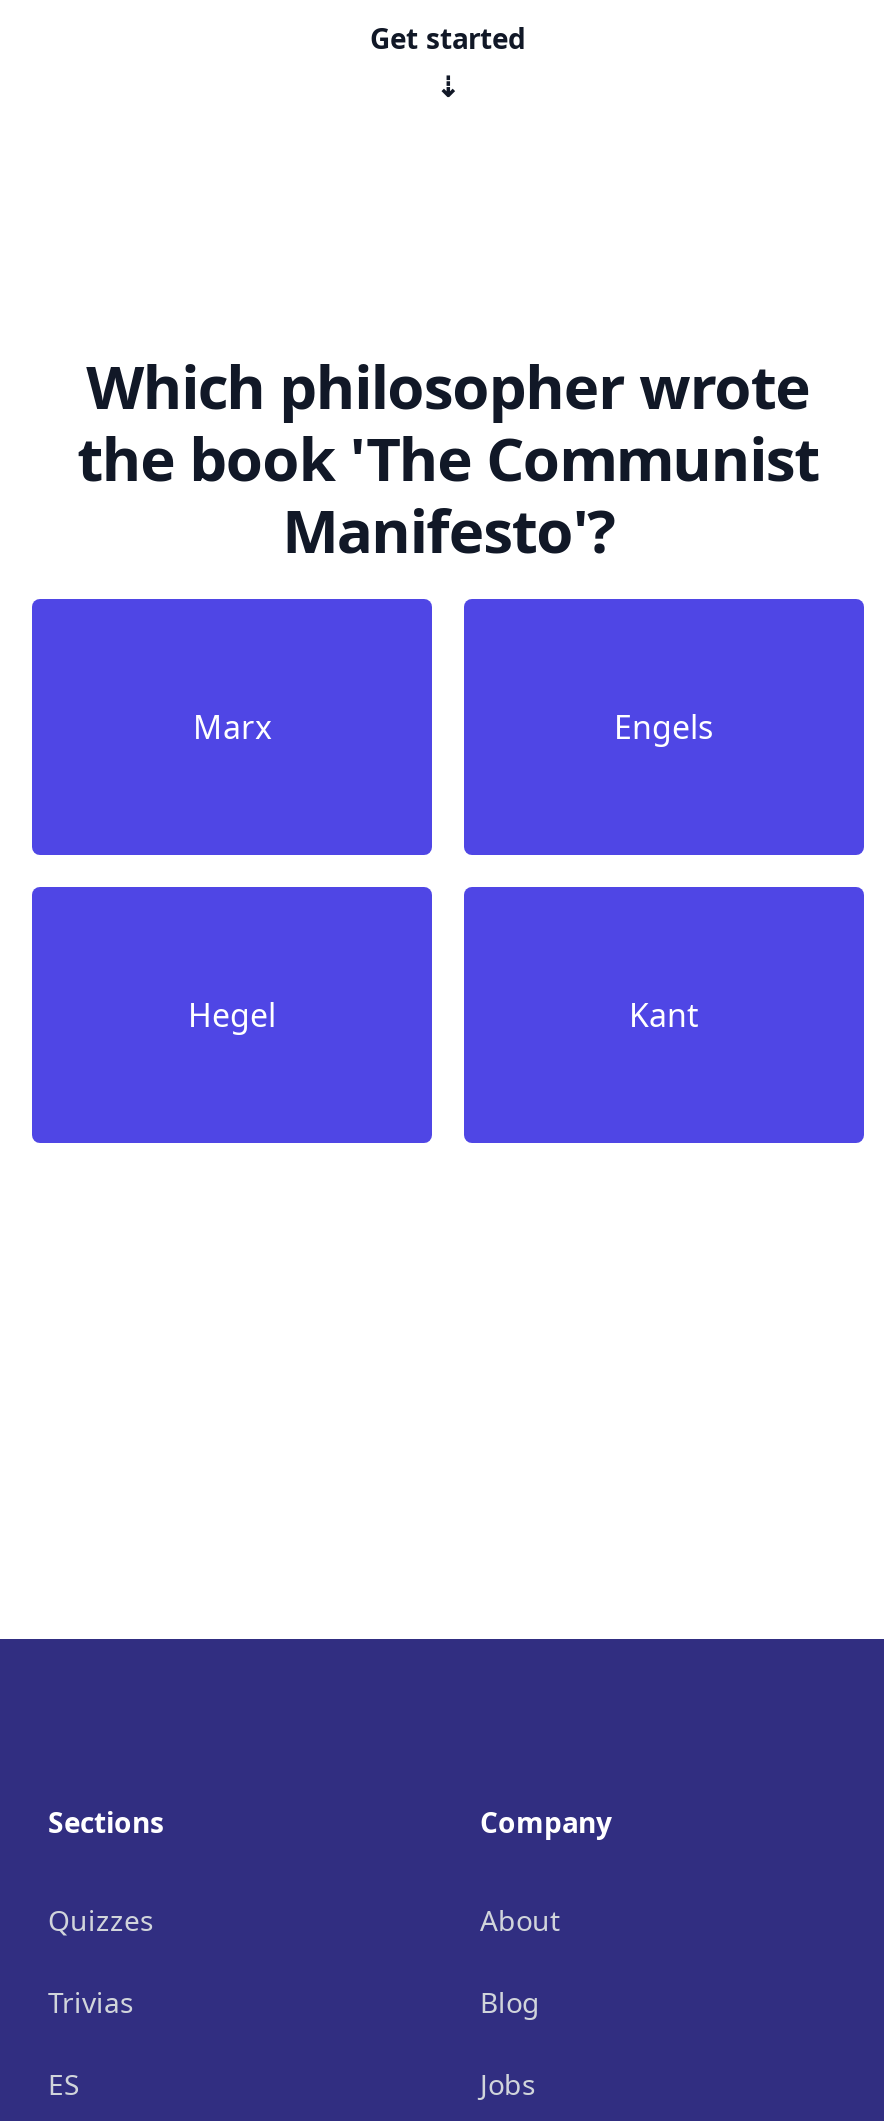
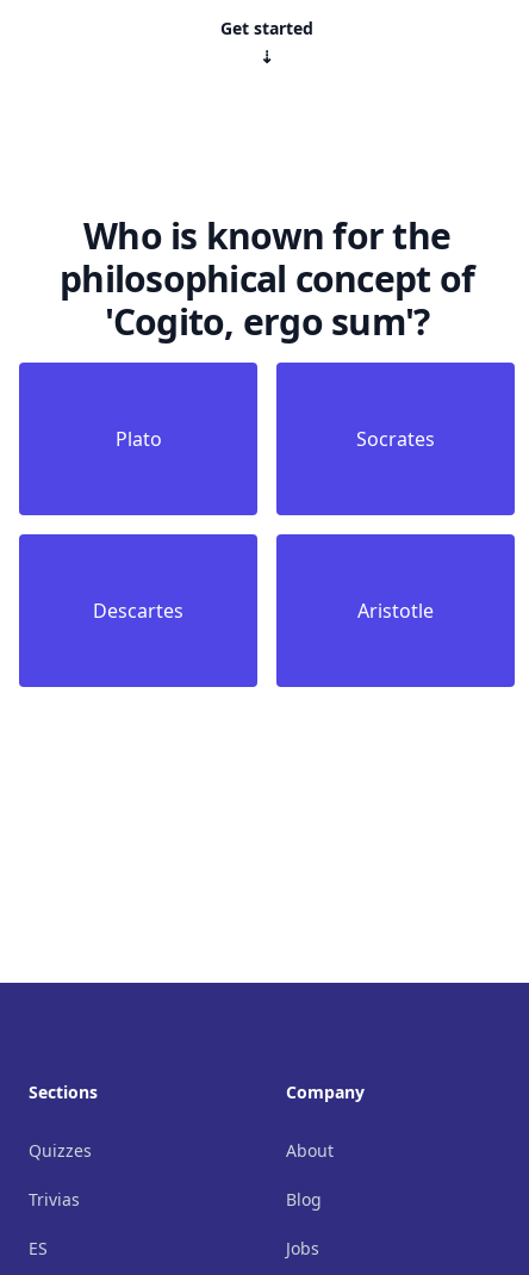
- Which philosopher wrote
- the book 'The Communist
- Manifesto'?
+ Who is known for the
+ philosophical concept of
+ 'Cogito, ergo sum'?

- Marx
- Engels
+ Plato
+ Socrates

- Hegel
- Kant
+ Descartes
+ Aristotle
